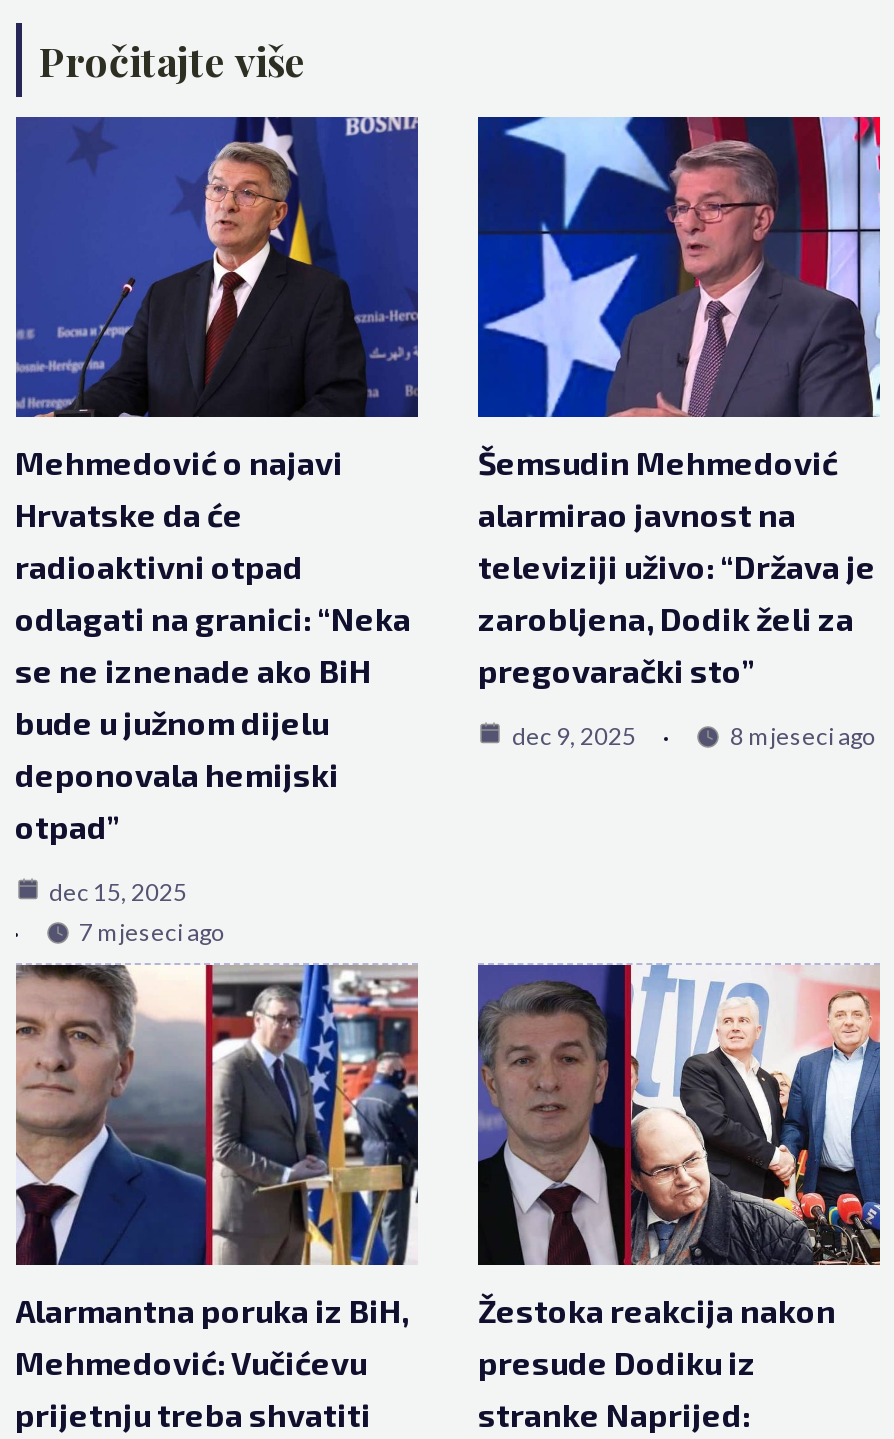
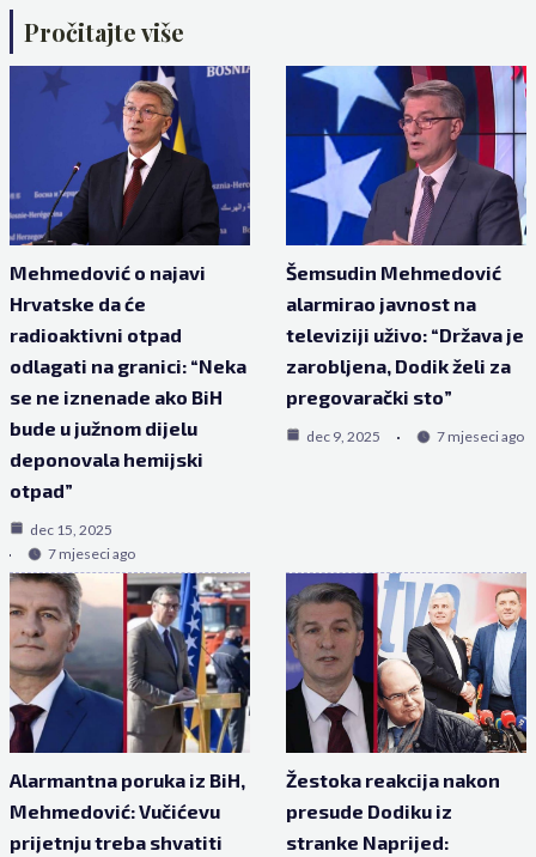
- 8 mjeseci ago
+ 7 mjeseci ago
